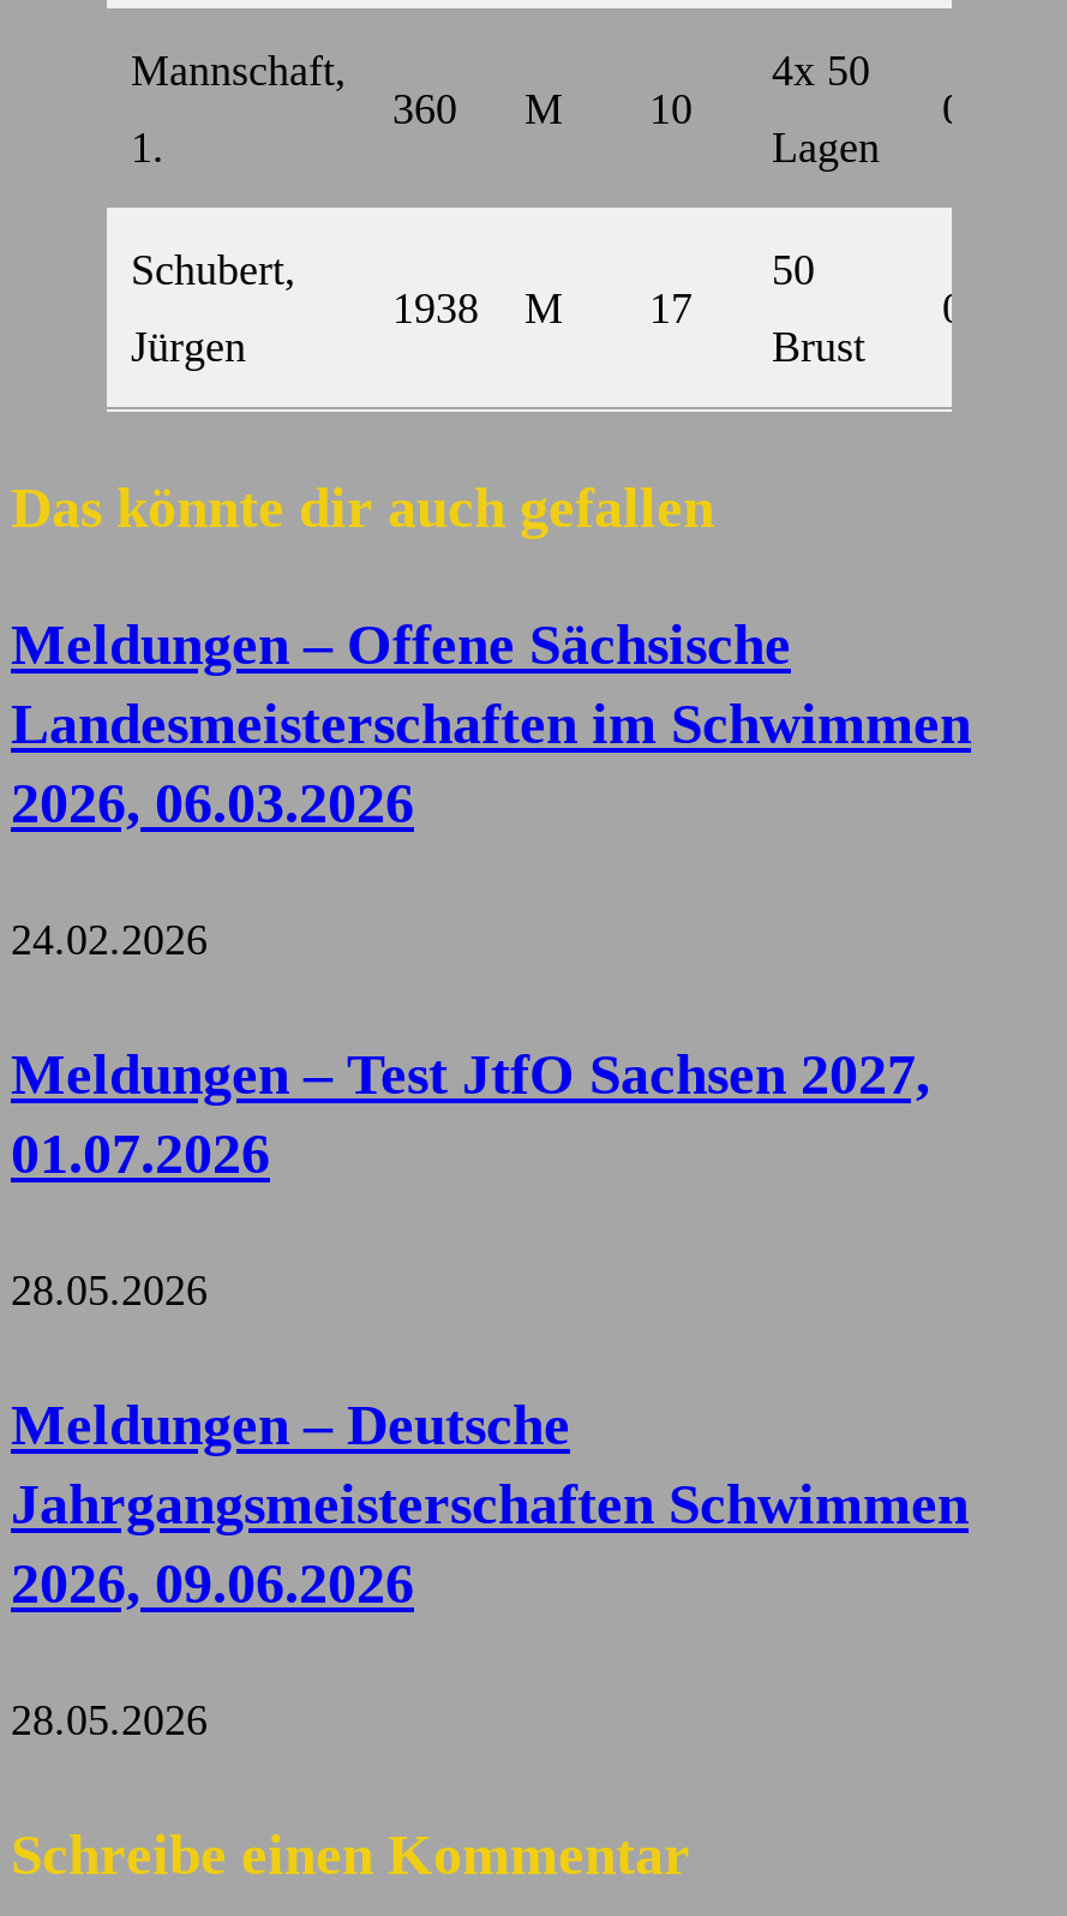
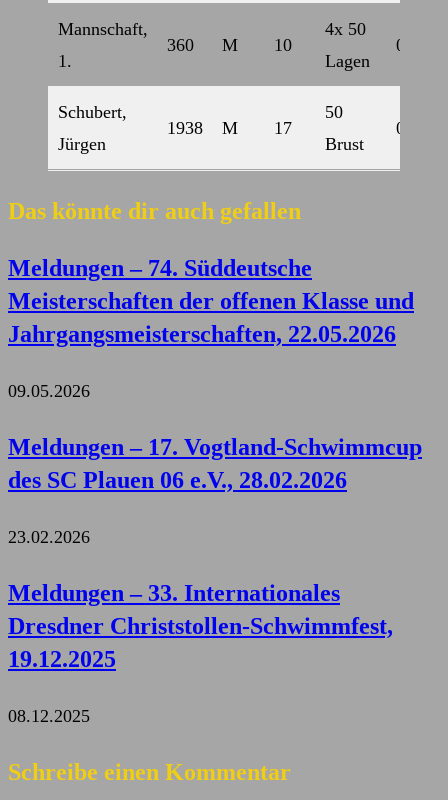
- Meldungen – Offene Sächsische
- Landesmeisterschaften im Schwimmen
- 2026, 06.03.2026
+ Meldungen – 74. Süddeutsche
+ Meisterschaften der offenen Klasse und
+ Jahrgangsmeisterschaften, 22.05.2026

- 24.02.2026
+ 09.05.2026

- Meldungen – Test JtfO Sachsen 2027,
- 01.07.2026
+ Meldungen – 17. Vogtland-Schwimmcup
+ des SC Plauen 06 e.V., 28.02.2026

- 28.05.2026
+ 23.02.2026

- Meldungen – Deutsche
- Jahrgangsmeisterschaften Schwimmen
- 2026, 09.06.2026
+ Meldungen – 33. Internationales
+ Dresdner Christstollen-Schwimmfest,
+ 19.12.2025

- 28.05.2026
+ 08.12.2025
